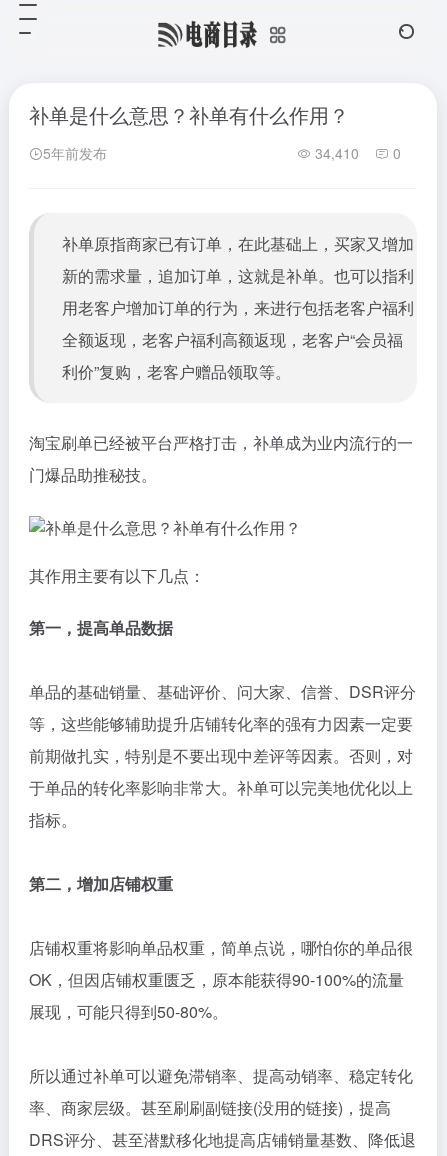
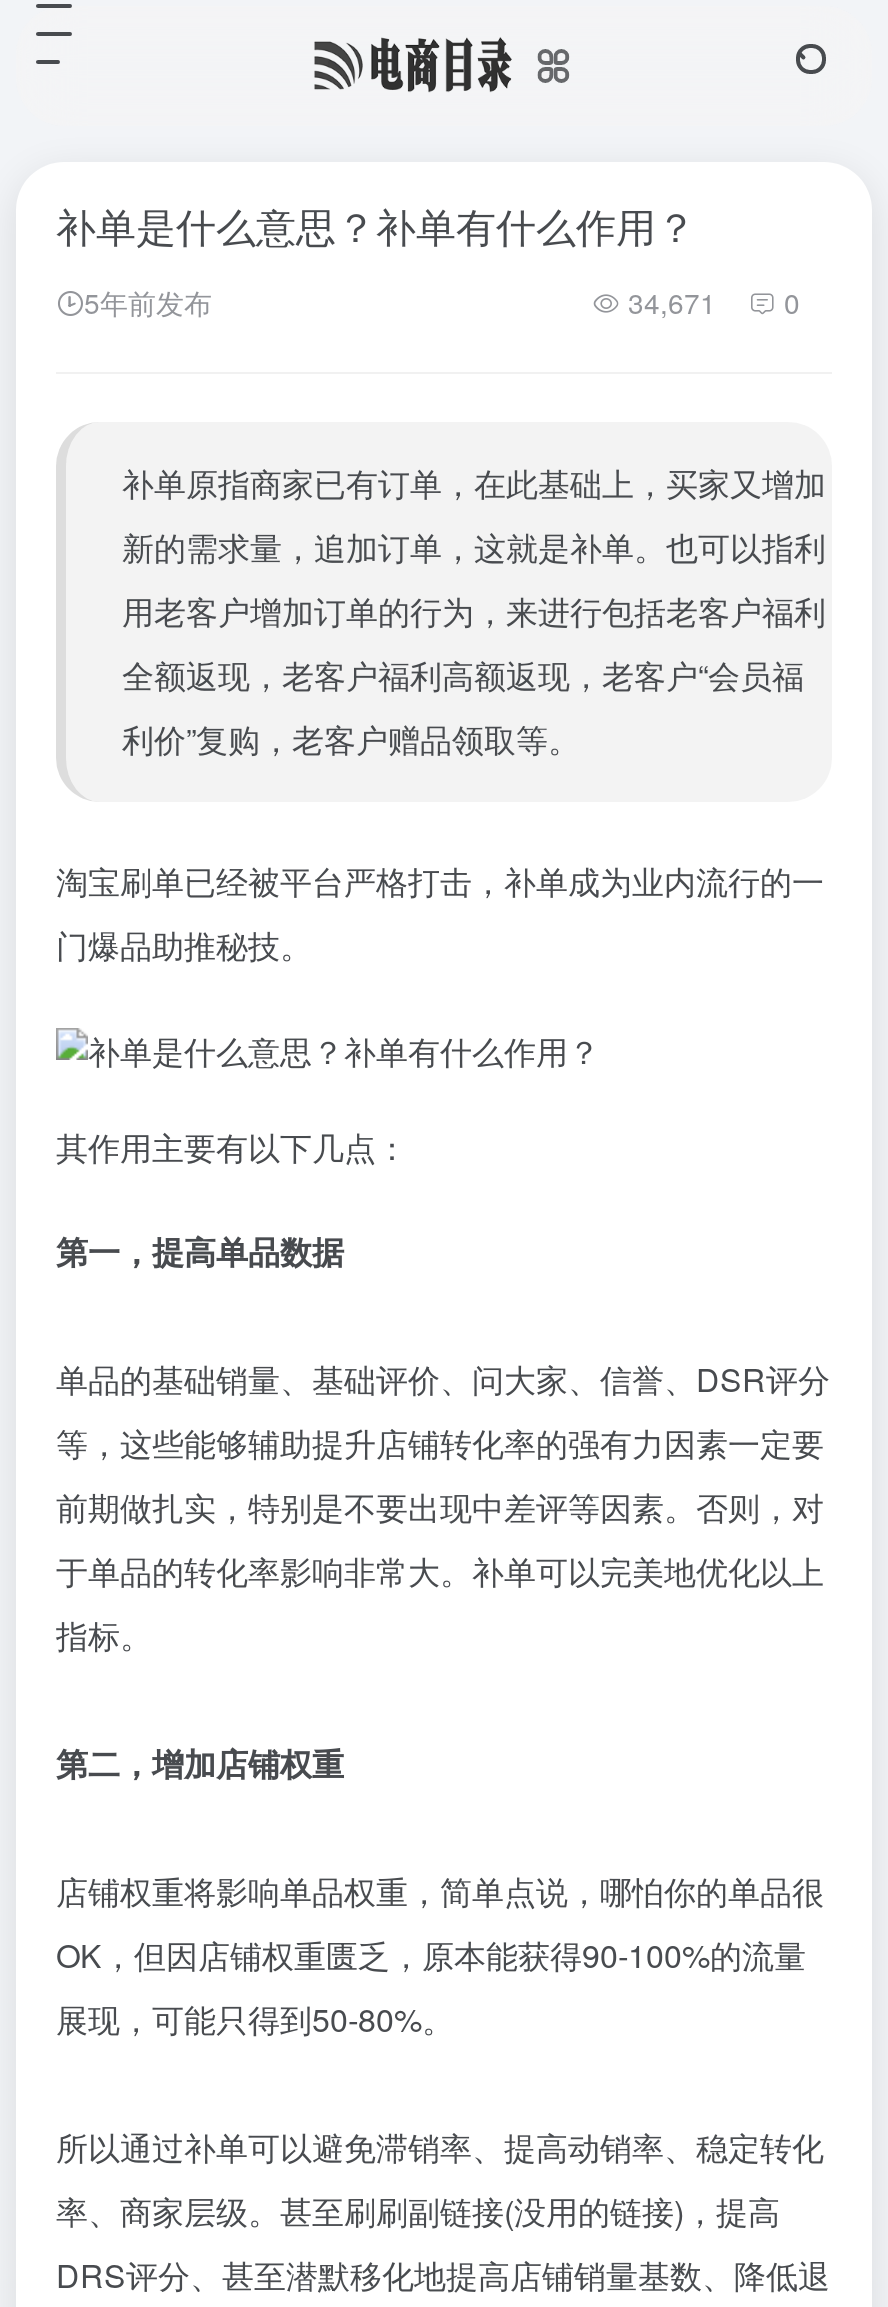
- 34,410 0
+ 34,671 0
